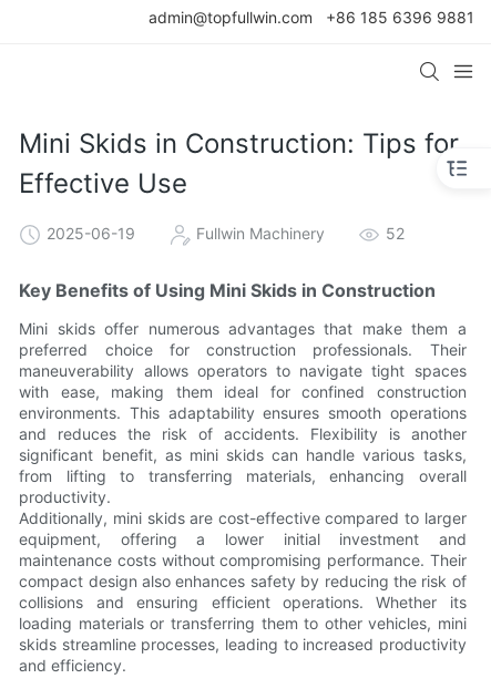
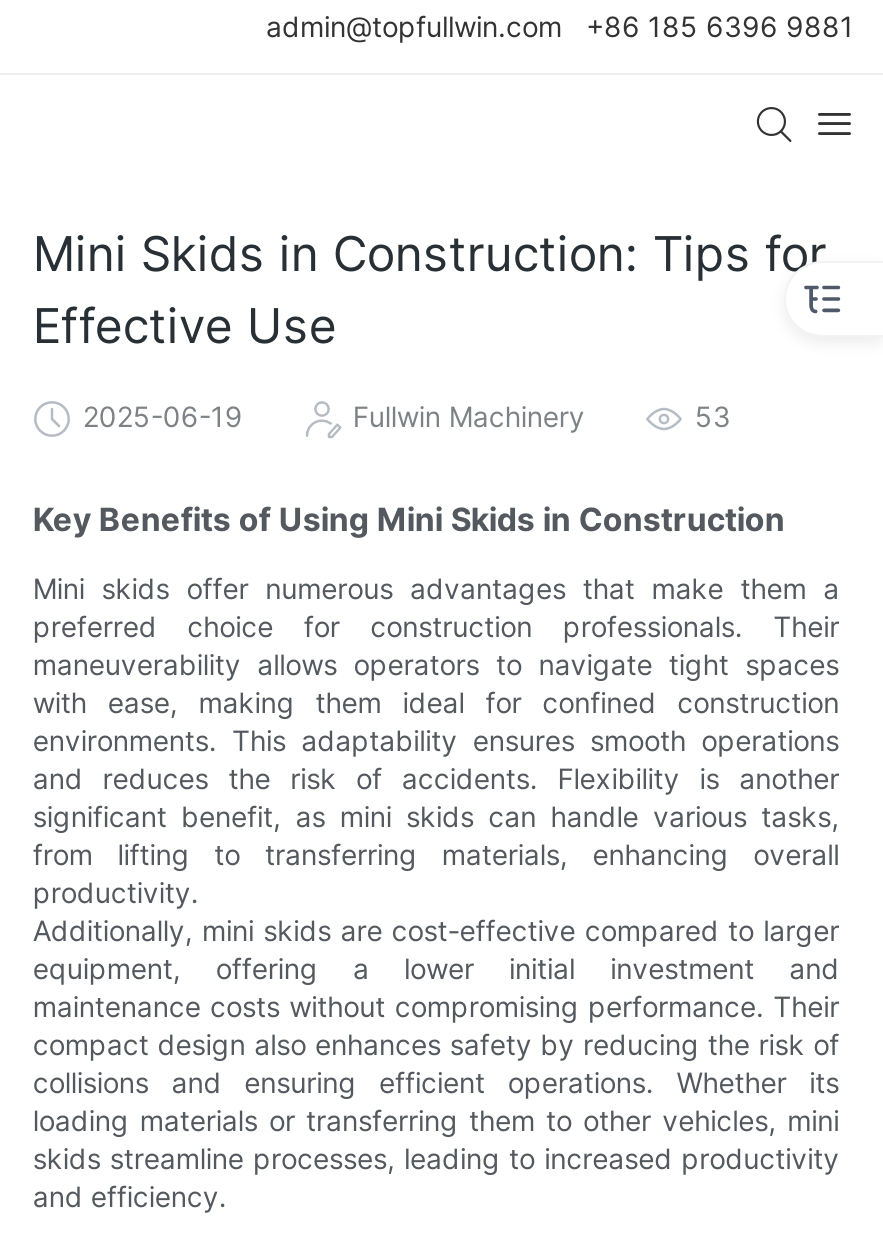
- 52
+ 53
